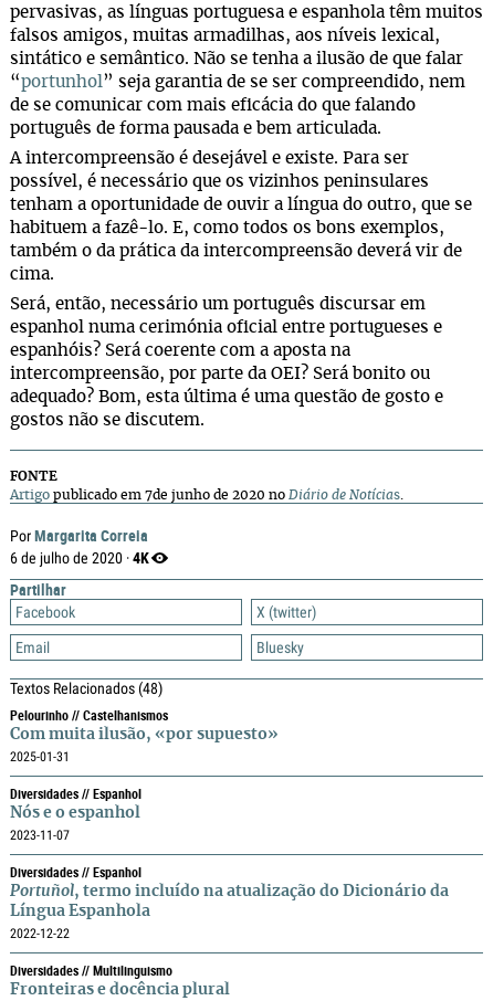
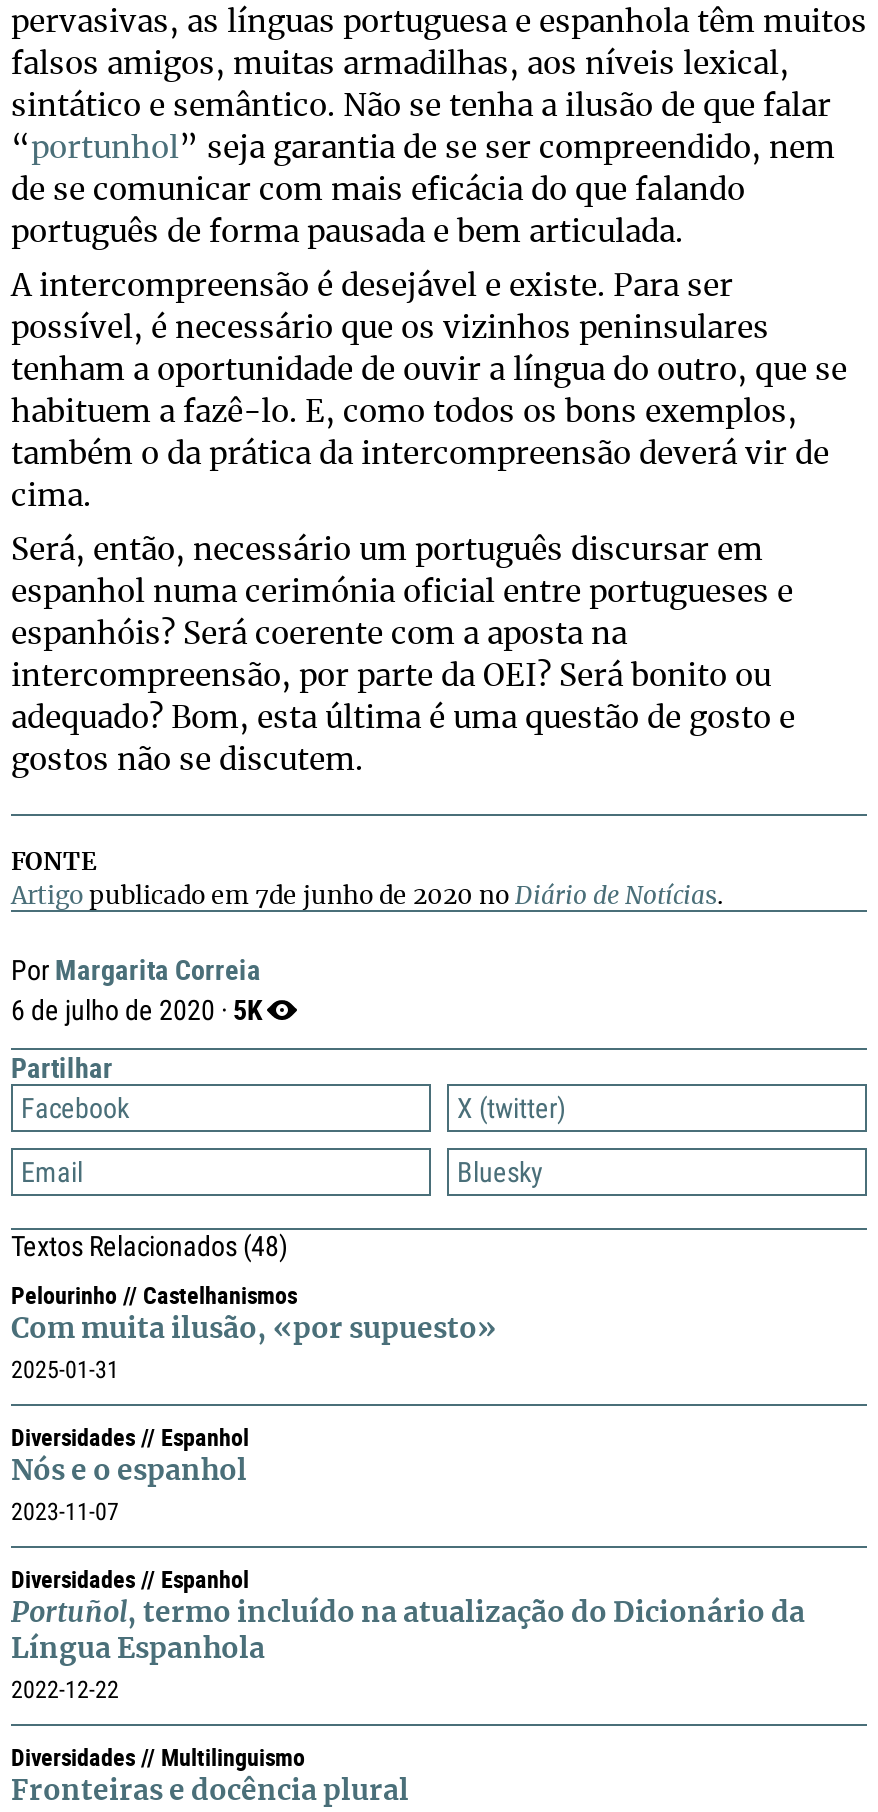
- 6 de julho de 2020 · 4K
+ 6 de julho de 2020 · 5K
